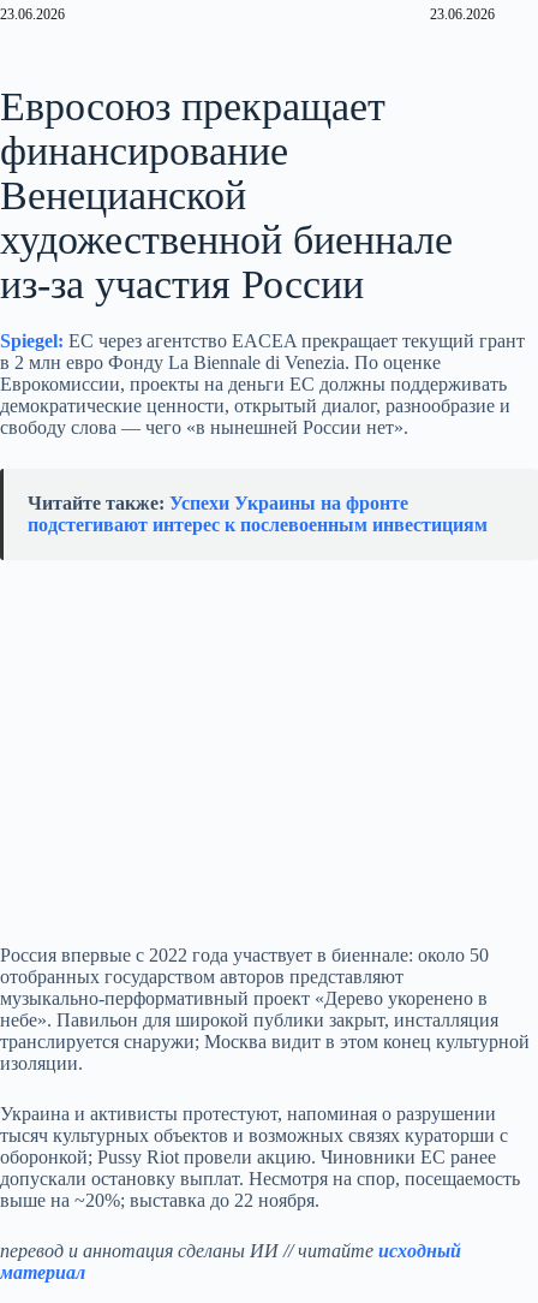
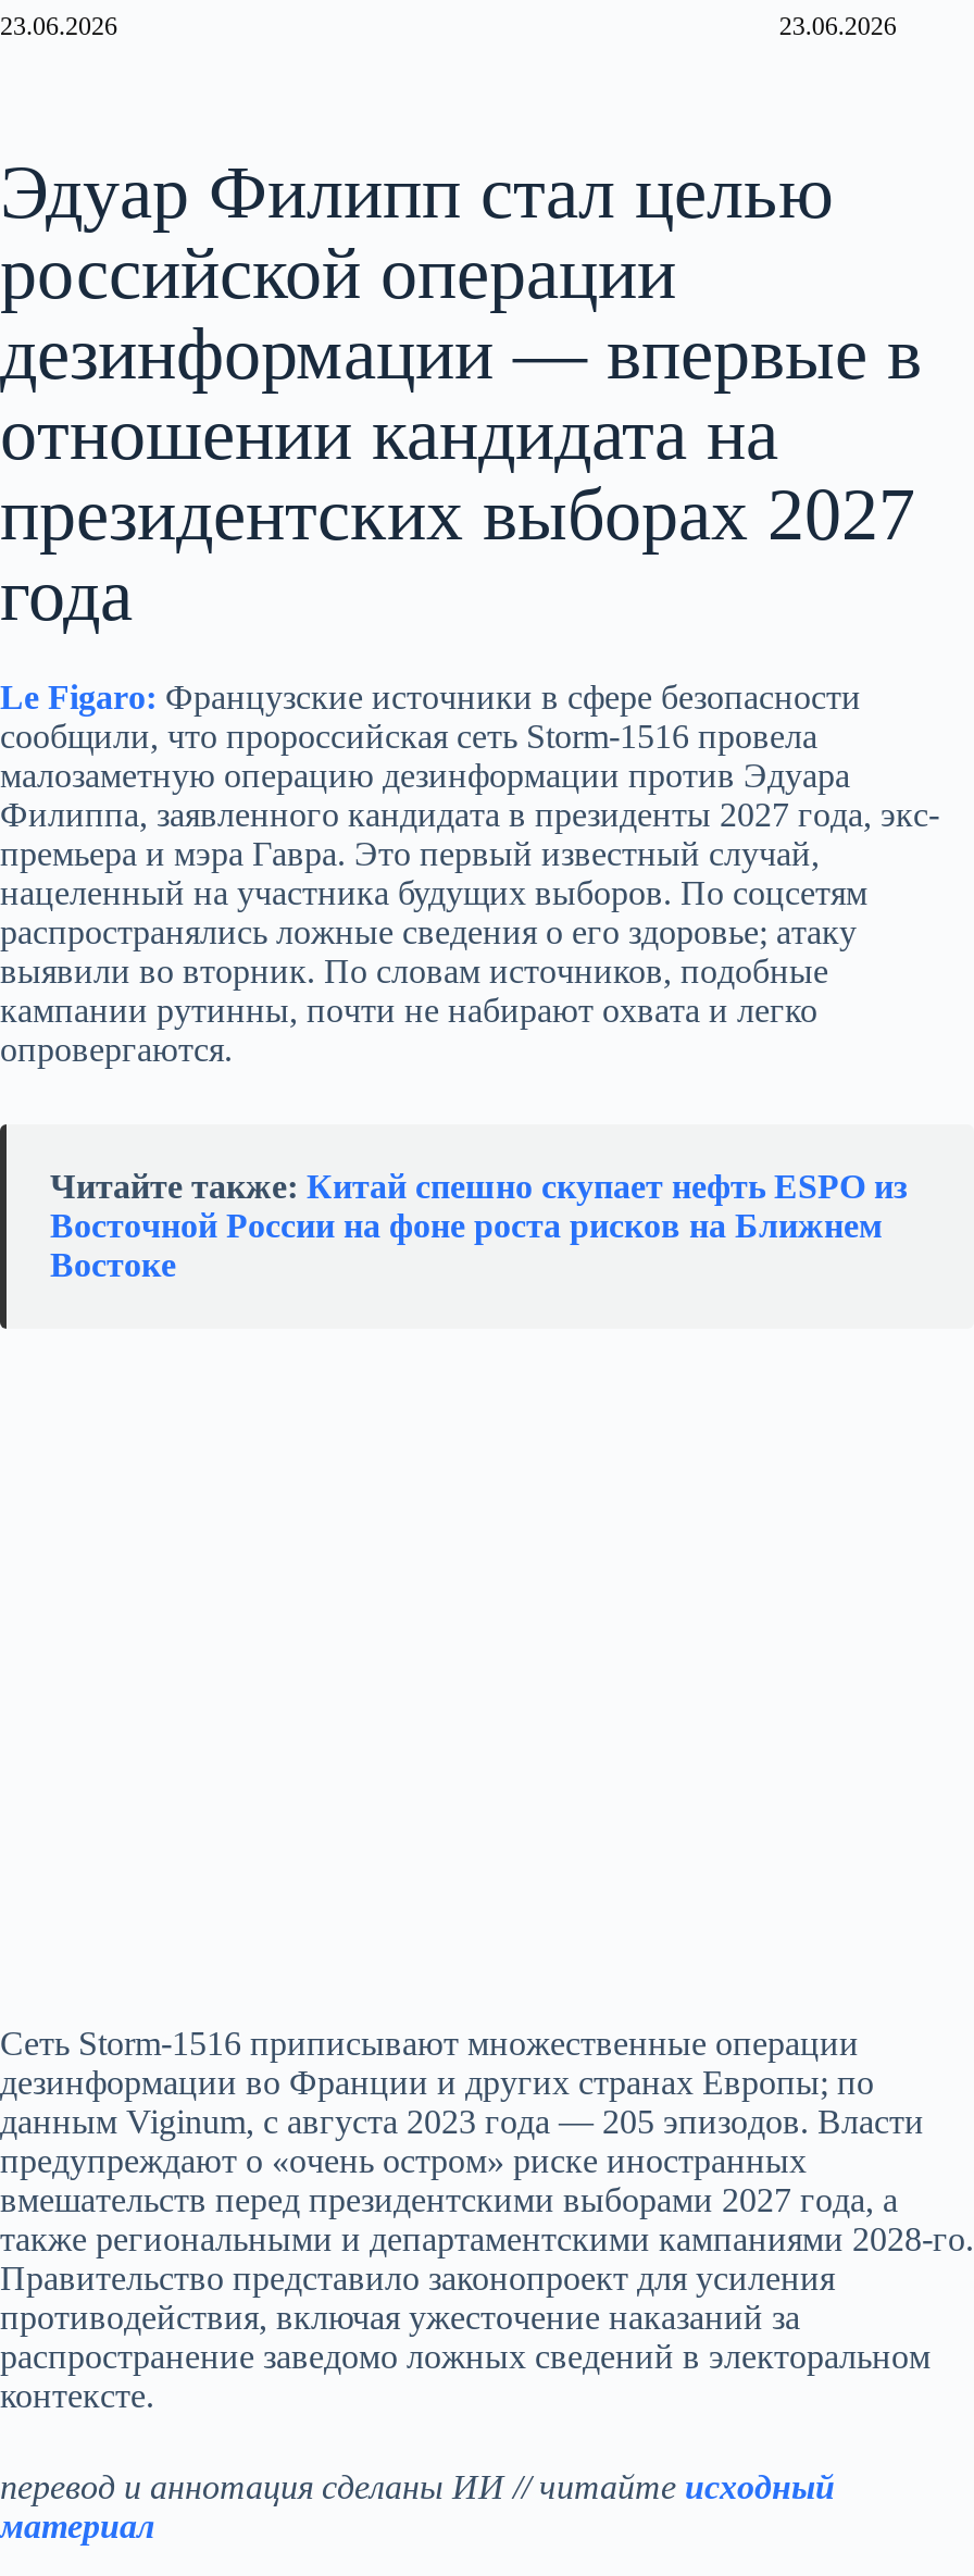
- Евросоюз прекращает
- финансирование
- Венецианской
- художественной биеннале
- из‑за участия России
- Spiegel: ЕС через агентство EACEA прекращает текущий грант
- в 2 млн евро Фонду La Biennale di Venezia. По оценке
- Еврокомиссии, проекты на деньги ЕС должны поддерживать
- демократические ценности, открытый диалог, разнообразие и
- свободу слова — чего «в нынешней России нет».
+ Эдуар Филипп стал целью
+ российской операции
+ дезинформации — впервые в
+ отношении кандидата на
+ президентских выборах 2027
+ года
+ Le Figaro: Французские источники в сфере безопасности
+ сообщили, что пророссийская сеть Storm-1516 провела
+ малозаметную операцию дезинформации против Эдуара
+ Филиппа, заявленного кандидата в президенты 2027 года, экс-
+ премьера и мэра Гавра. Это первый известный случай,
+ нацеленный на участника будущих выборов. По соцсетям
+ распространялись ложные сведения о его здоровье; атаку
+ выявили во вторник. По словам источников, подобные
+ кампании рутинны, почти не набирают охвата и легко
+ опровергаются.

- Читайте также: Успехи Украины на фронте
- подстегивают интерес к послевоенным инвестициям
+ Читайте также: Китай спешно скупает нефть ESPO из
+ Восточной России на фоне роста рисков на Ближнем
+ Востоке

- Россия впервые с 2022 года участвует в биеннале: около 50
- отобранных государством авторов представляют
- музыкально‑перформативный проект «Дерево укоренено в
- небе». Павильон для широкой публики закрыт, инсталляция
- транслируется снаружи; Москва видит в этом конец культурной
- изоляции.
- Украина и активисты протестуют, напоминая о разрушении
- тысяч культурных объектов и возможных связях кураторши с
- оборонкой; Pussy Riot провели акцию. Чиновники ЕС ранее
- допускали остановку выплат. Несмотря на спор, посещаемость
- выше на ~20%; выставка до 22 ноября.
+ Сеть Storm-1516 приписывают множественные операции
+ дезинформации во Франции и других странах Европы; по
+ данным Viginum, с августа 2023 года — 205 эпизодов. Власти
+ предупреждают о «очень остром» риске иностранных
+ вмешательств перед президентскими выборами 2027 года, а
+ также региональными и департаментскими кампаниями 2028-го.
+ Правительство представило законопроект для усиления
+ противодействия, включая ужесточение наказаний за
+ распространение заведомо ложных сведений в электоральном
+ контексте.
